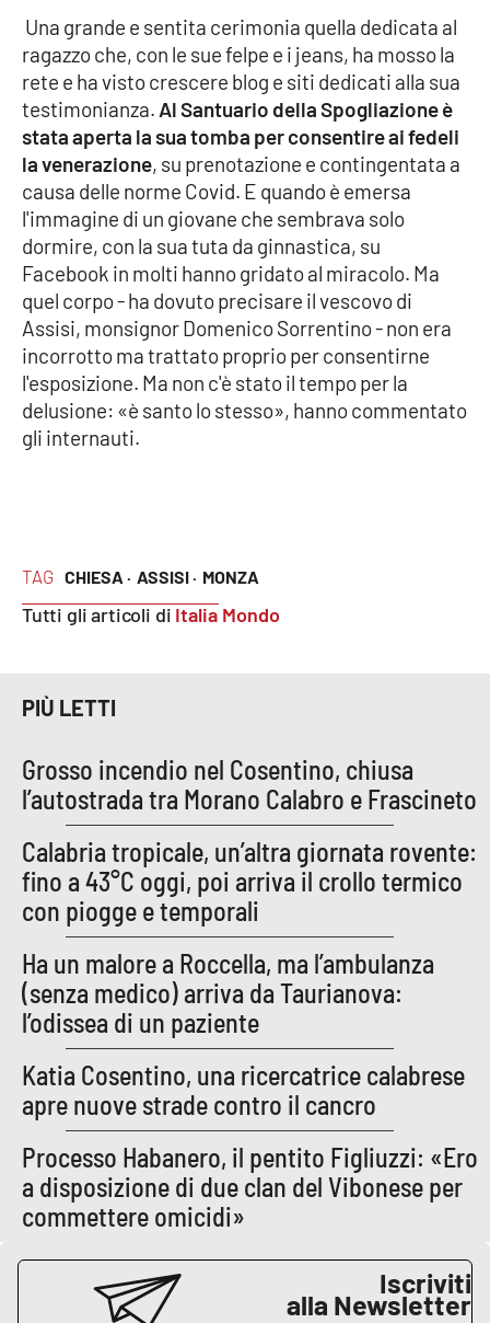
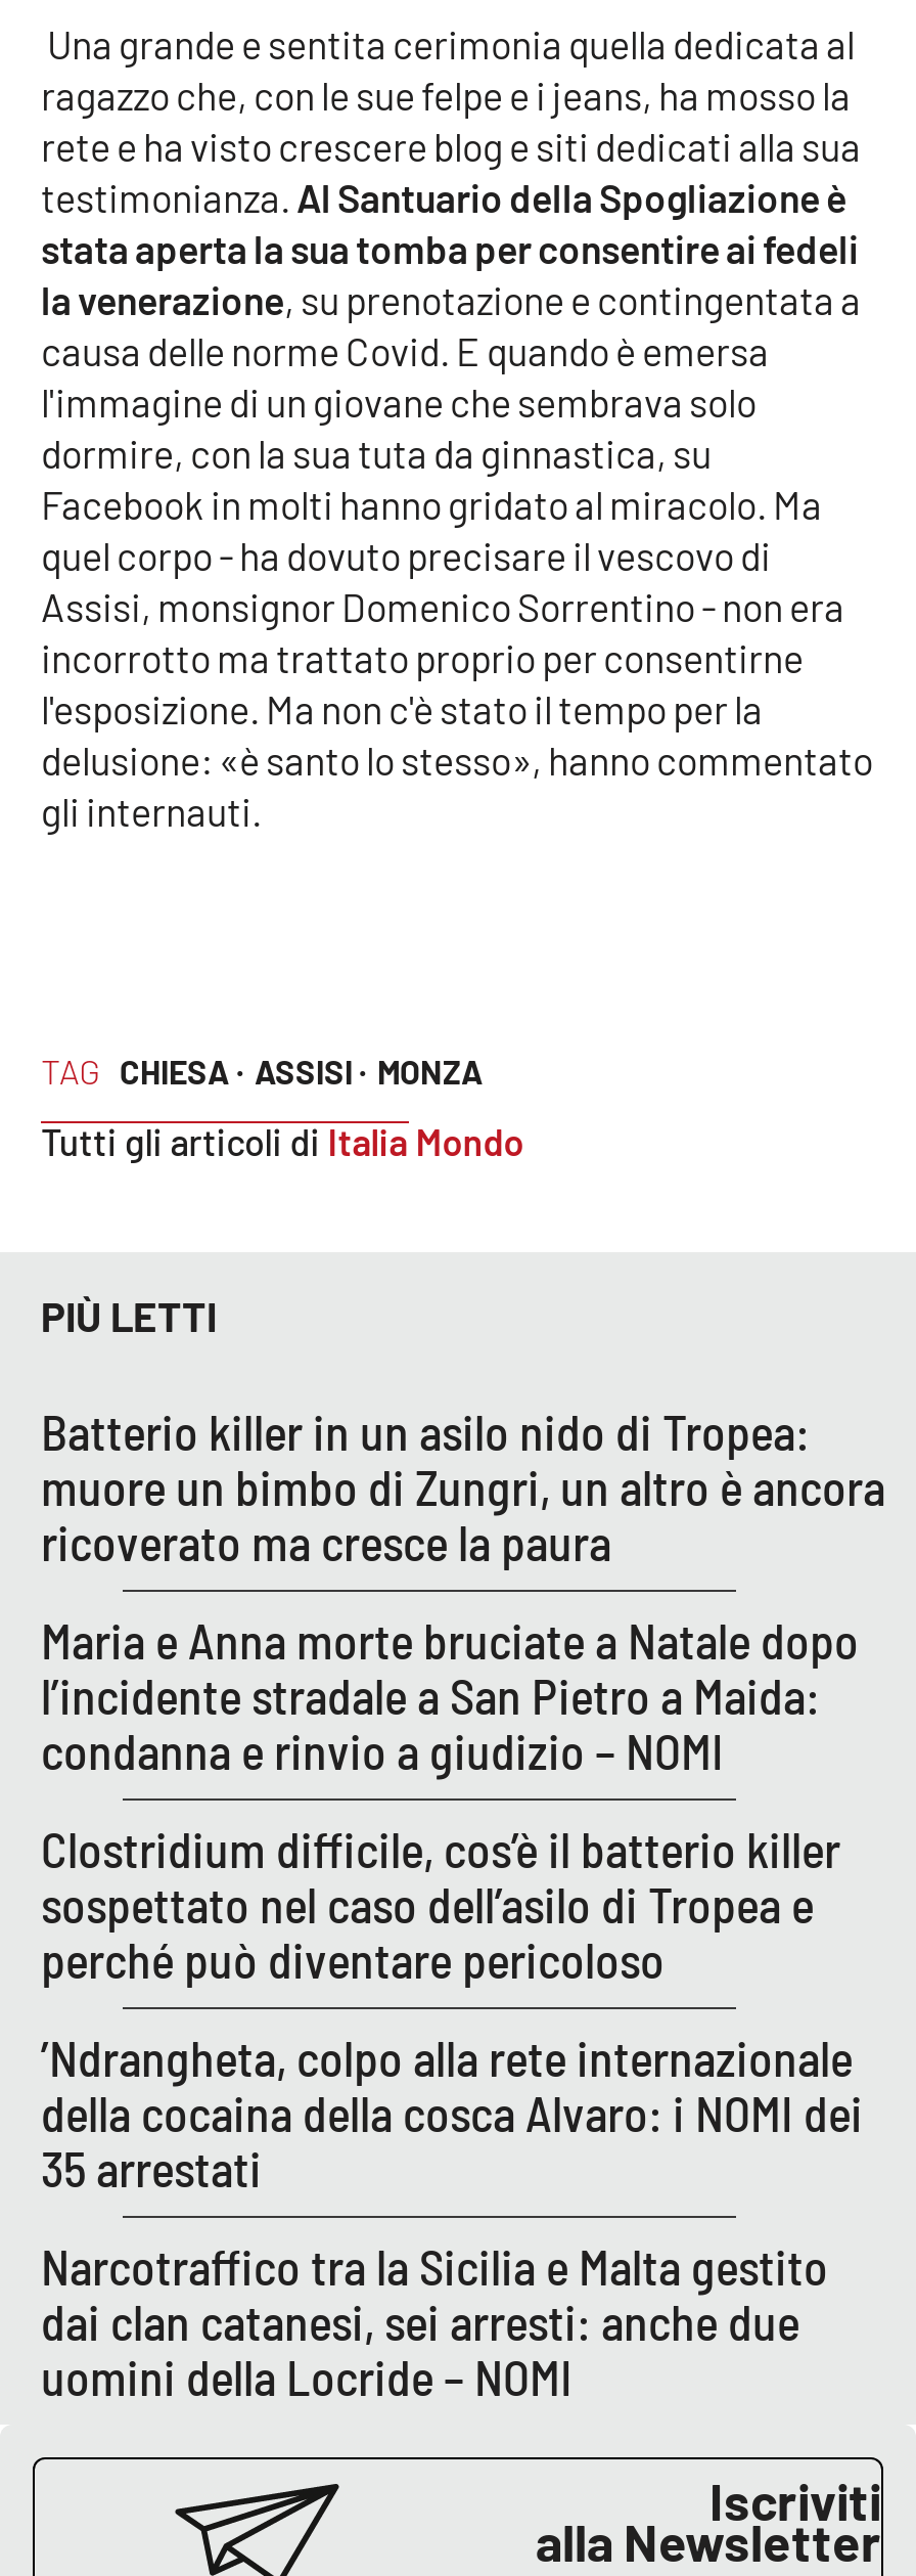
- Grosso incendio nel Cosentino, chiusa
- l’autostrada tra Morano Calabro e Frascineto
+ Batterio killer in un asilo nido di Tropea:
+ muore un bimbo di Zungri, un altro è ancora
+ ricoverato ma cresce la paura

- Calabria tropicale, un’altra giornata rovente:
- fino a 43°C oggi, poi arriva il crollo termico
- con piogge e temporali
+ Maria e Anna morte bruciate a Natale dopo
+ l’incidente stradale a San Pietro a Maida:
+ condanna e rinvio a giudizio – NOMI

- Ha un malore a Roccella, ma l’ambulanza
- (senza medico) arriva da Taurianova:
- l’odissea di un paziente
+ Clostridium difficile, cos’è il batterio killer
+ sospettato nel caso dell’asilo di Tropea e
+ perché può diventare pericoloso

- Katia Cosentino, una ricercatrice calabrese
- apre nuove strade contro il cancro
+ ’Ndrangheta, colpo alla rete internazionale
+ della cocaina della cosca Alvaro: i NOMI dei
+ 35 arrestati

- Processo Habanero, il pentito Figliuzzi: «Ero
- a disposizione di due clan del Vibonese per
- commettere omicidi»
+ Narcotraffico tra la Sicilia e Malta gestito
+ dai clan catanesi, sei arresti: anche due
+ uomini della Locride – NOMI
